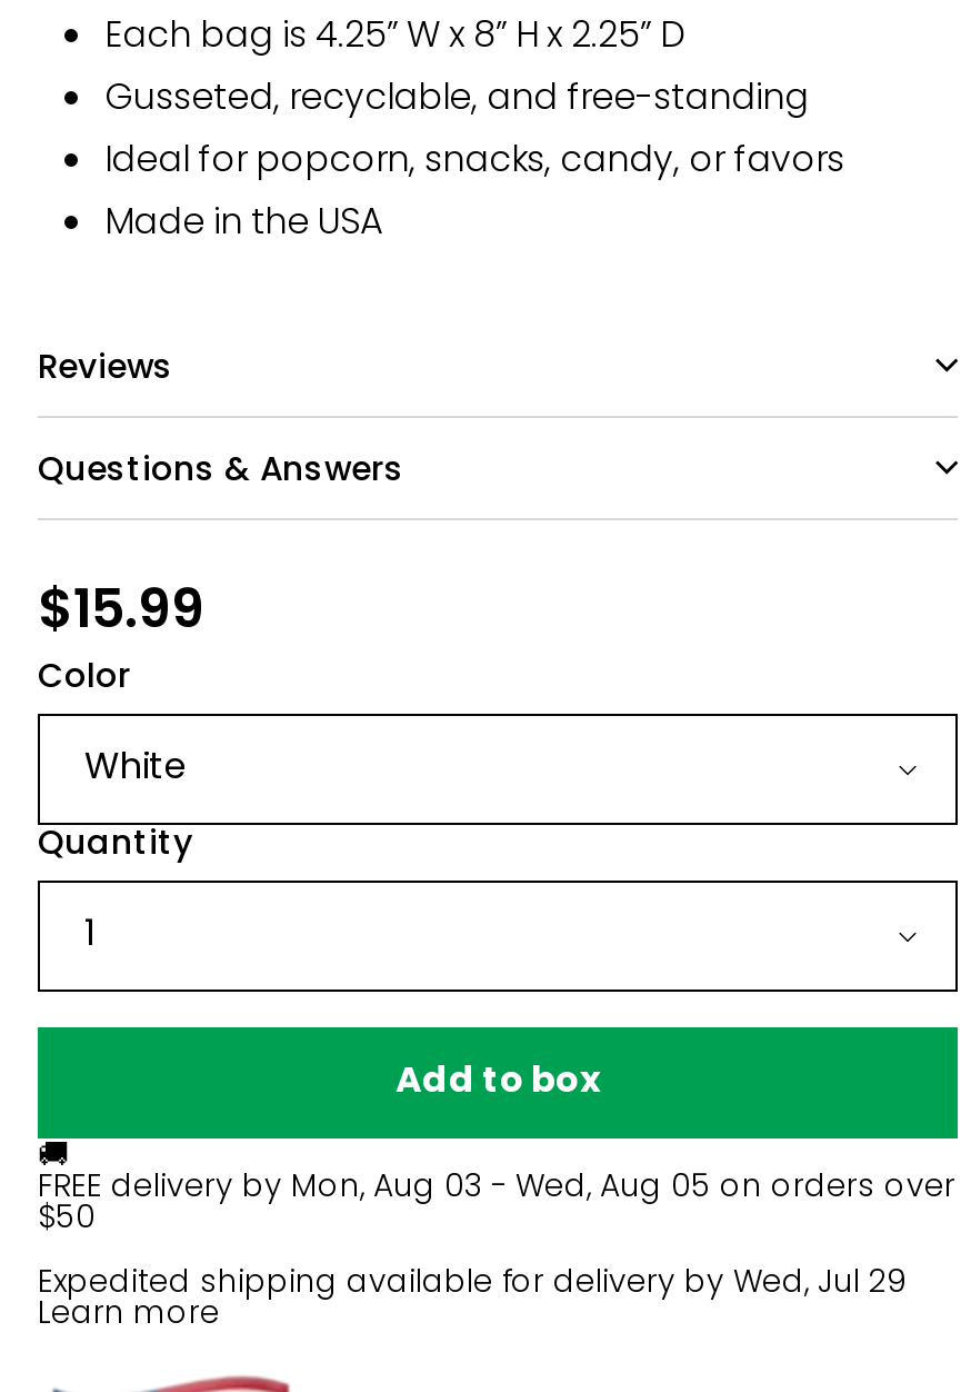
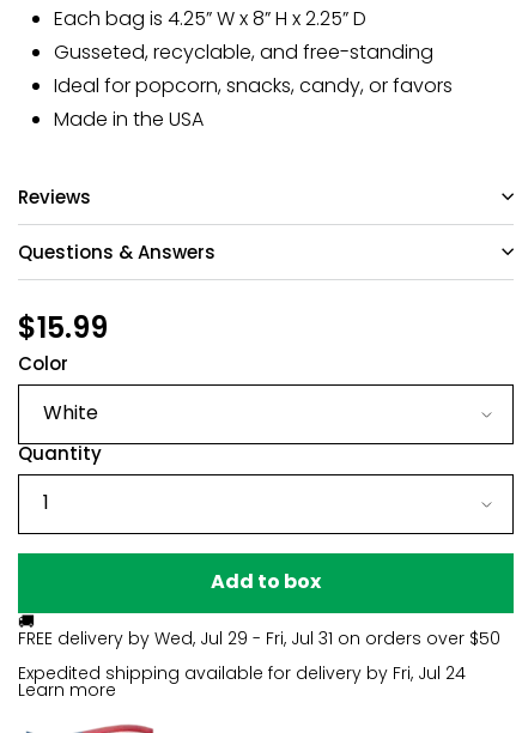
- FREE delivery by Mon, Aug 03 - Wed, Aug 05 on orders over
- $50
- Expedited shipping available for delivery by Wed, Jul 29
+ FREE delivery by Wed, Jul 29 - Fri, Jul 31 on orders over $50
+ Expedited shipping available for delivery by Fri, Jul 24
